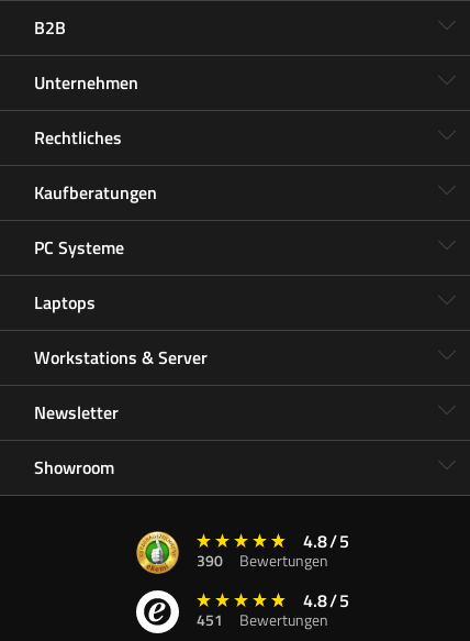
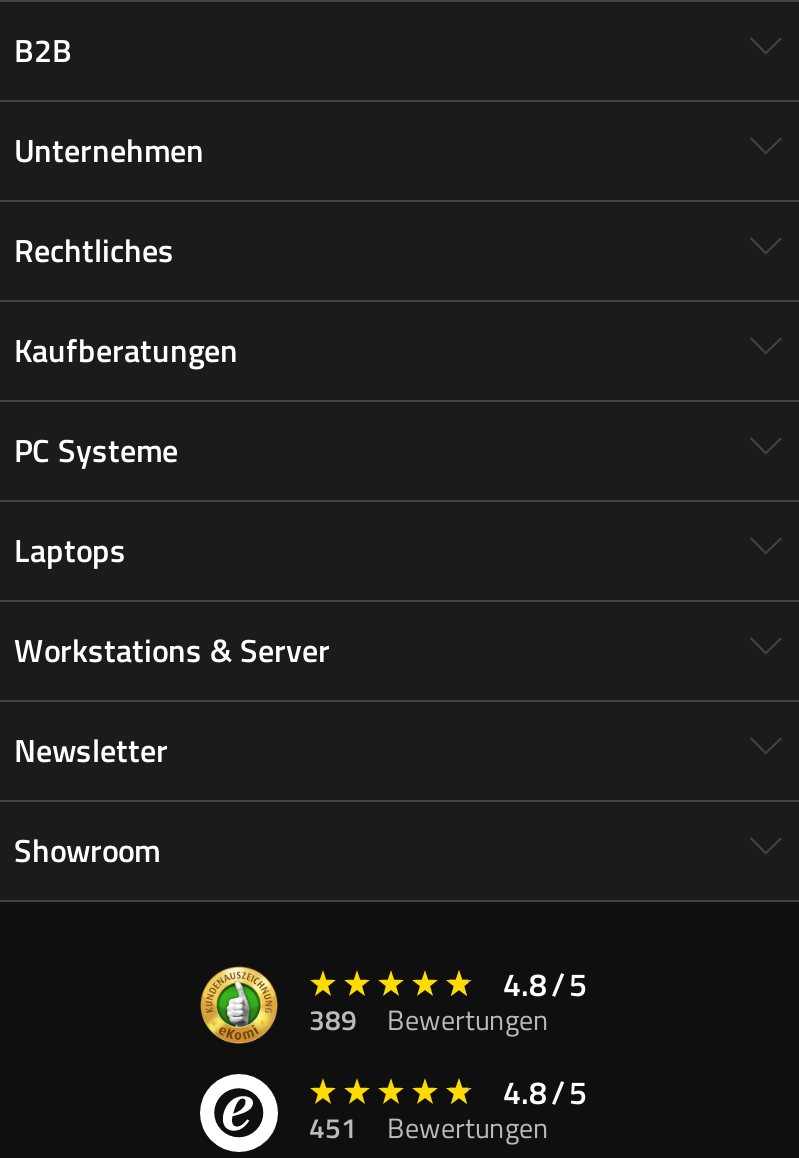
- 390 Bewertungen
+ 389 Bewertungen
